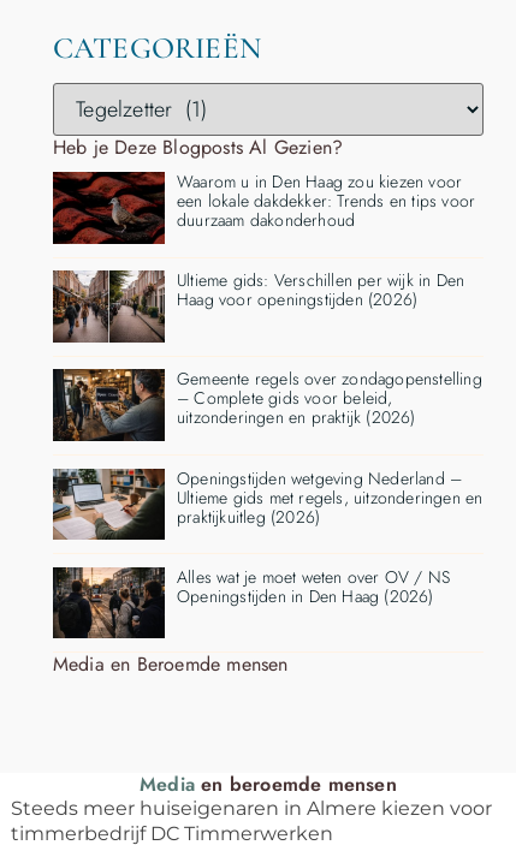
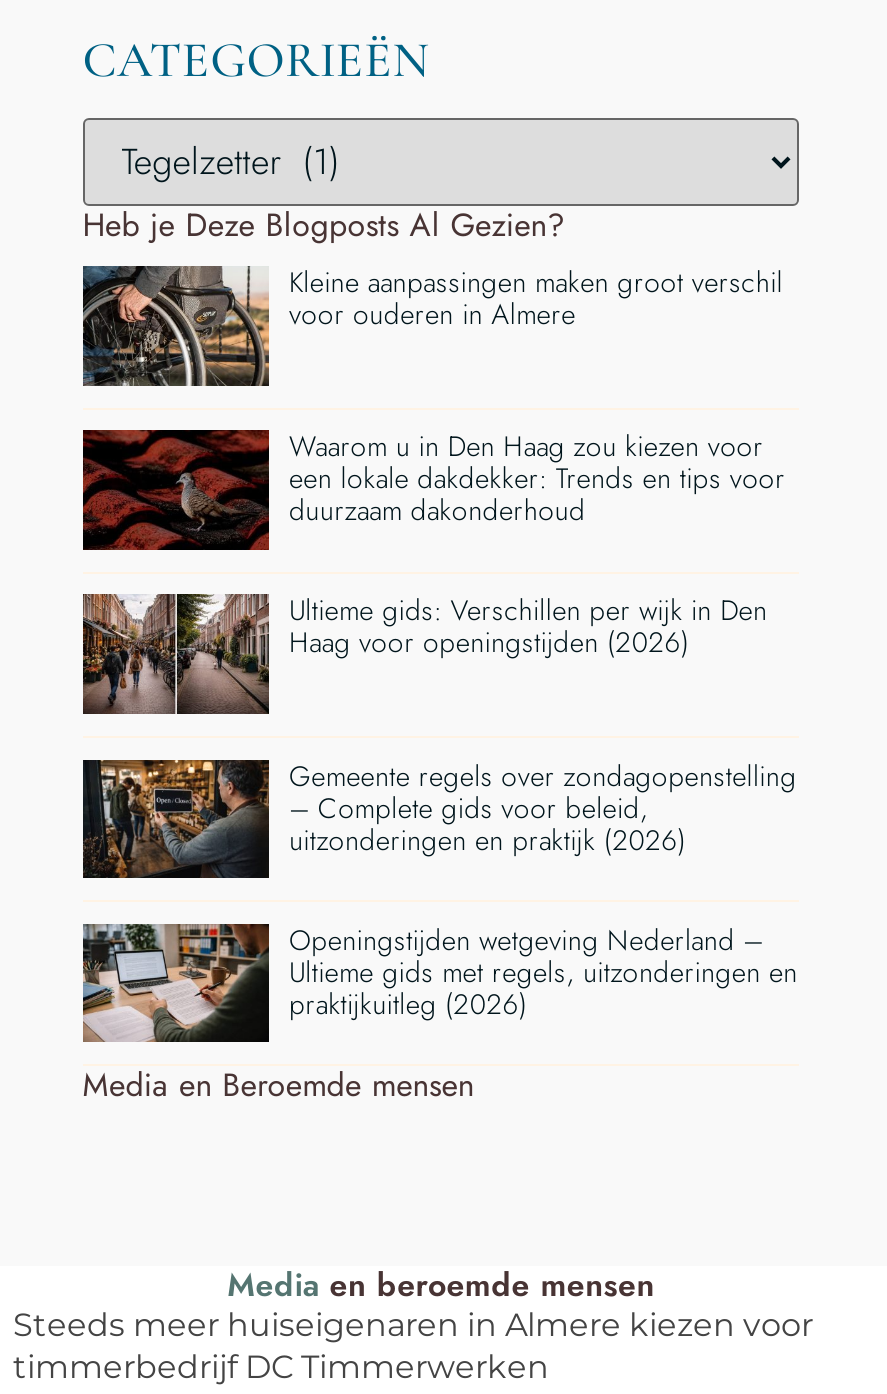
+ [image]
+ Kleine aanpassingen maken groot verschil
+ voor ouderen in Almere

moved down: [image] | Waarom u in Den Haag zou kiezen voor | een lokale dakdekker: Trends en tips voor | ... | Ultieme gids met regels, uitzonderingen en | praktijkuitleg (2026)

- [image]
- Alles wat je moet weten over OV / NS
- Openingstijden in Den Haag (2026)
